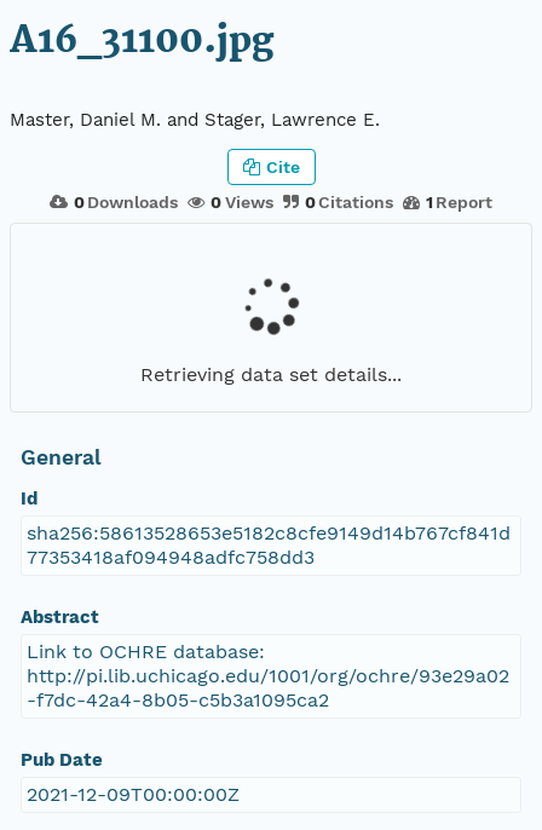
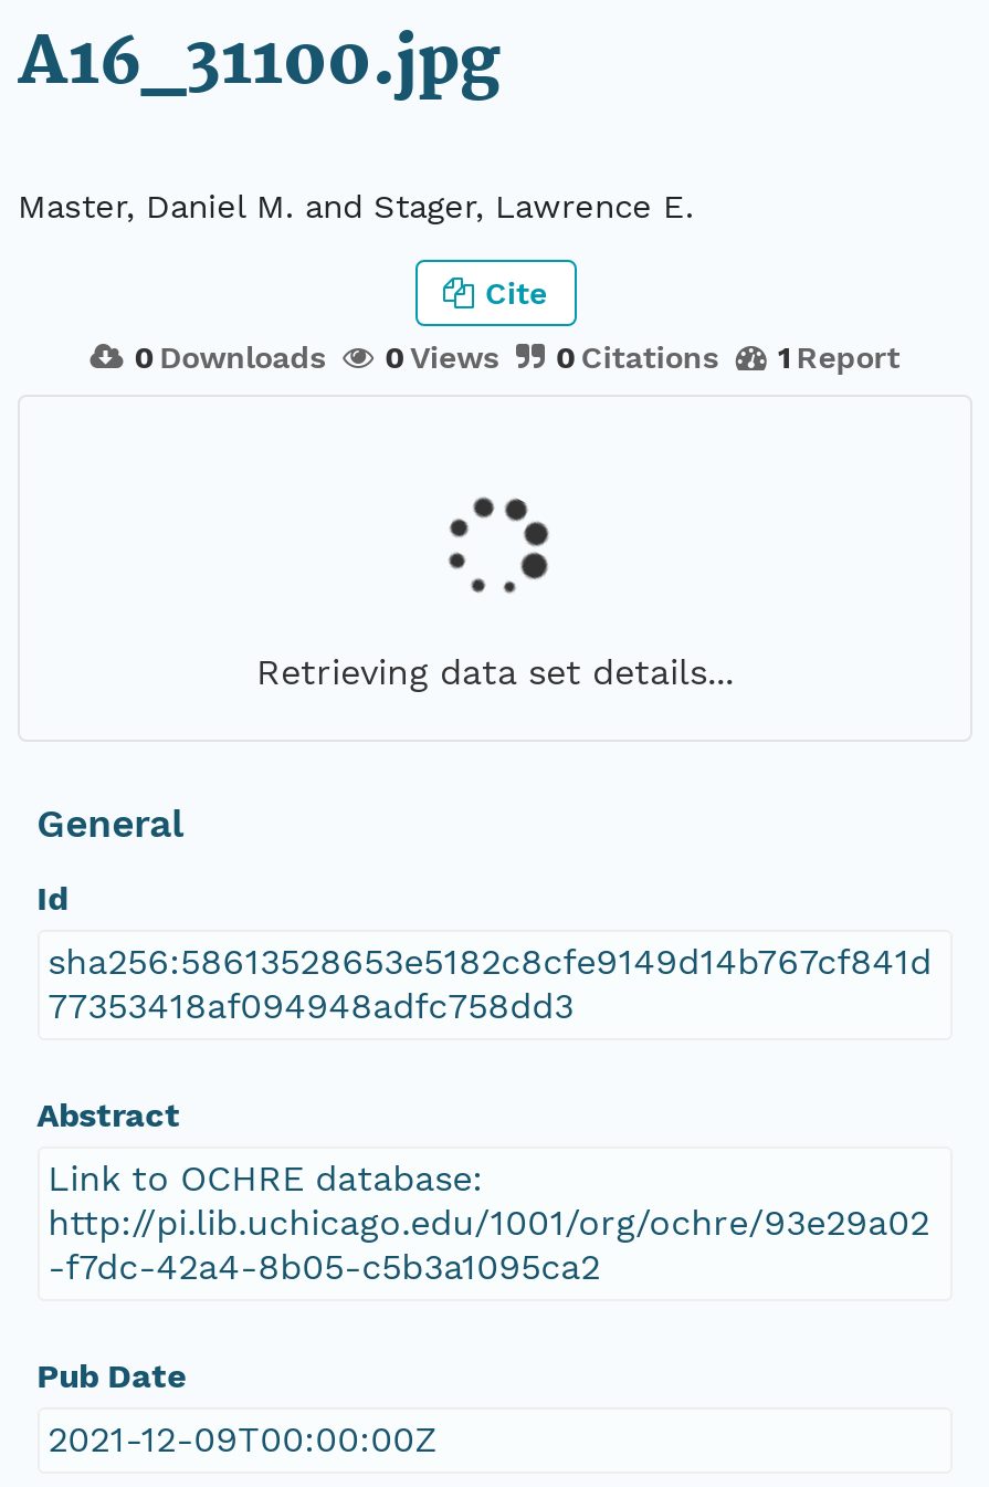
- [image]
+ [image]
